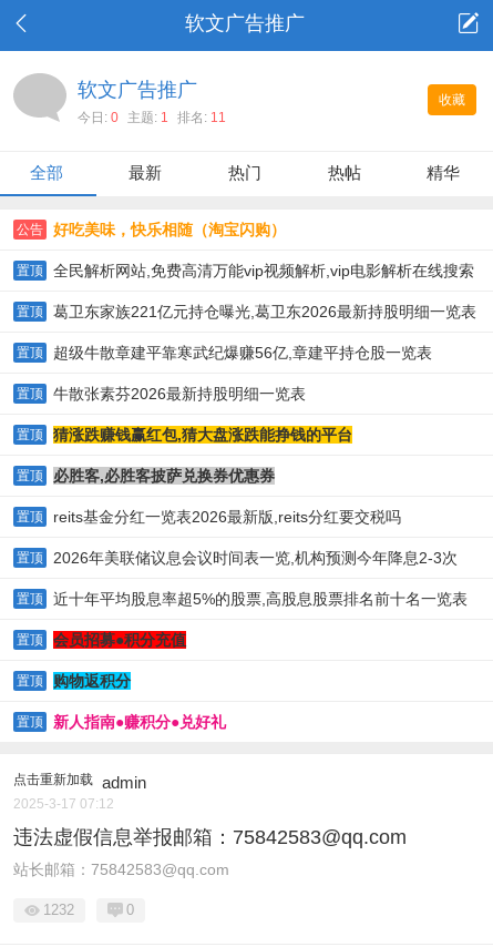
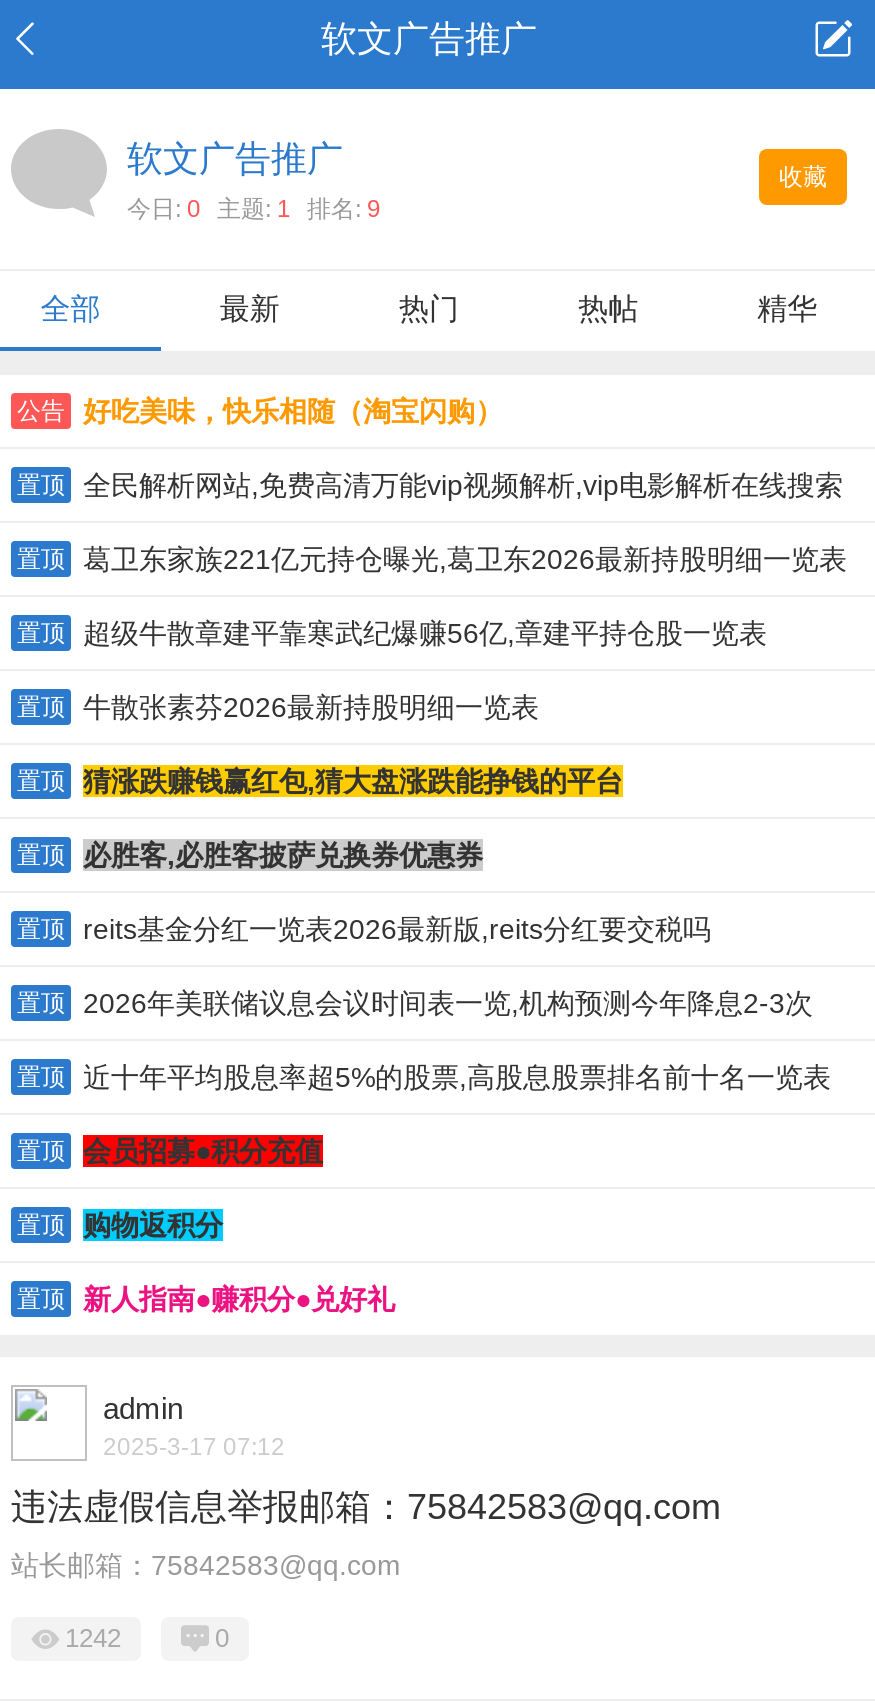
- 今日: 0 主题: 1 排名: 11
+ 今日: 0 主题: 1 排名: 9

- 点击重新加载 admin
+ admin

- 1232
+ 1242
